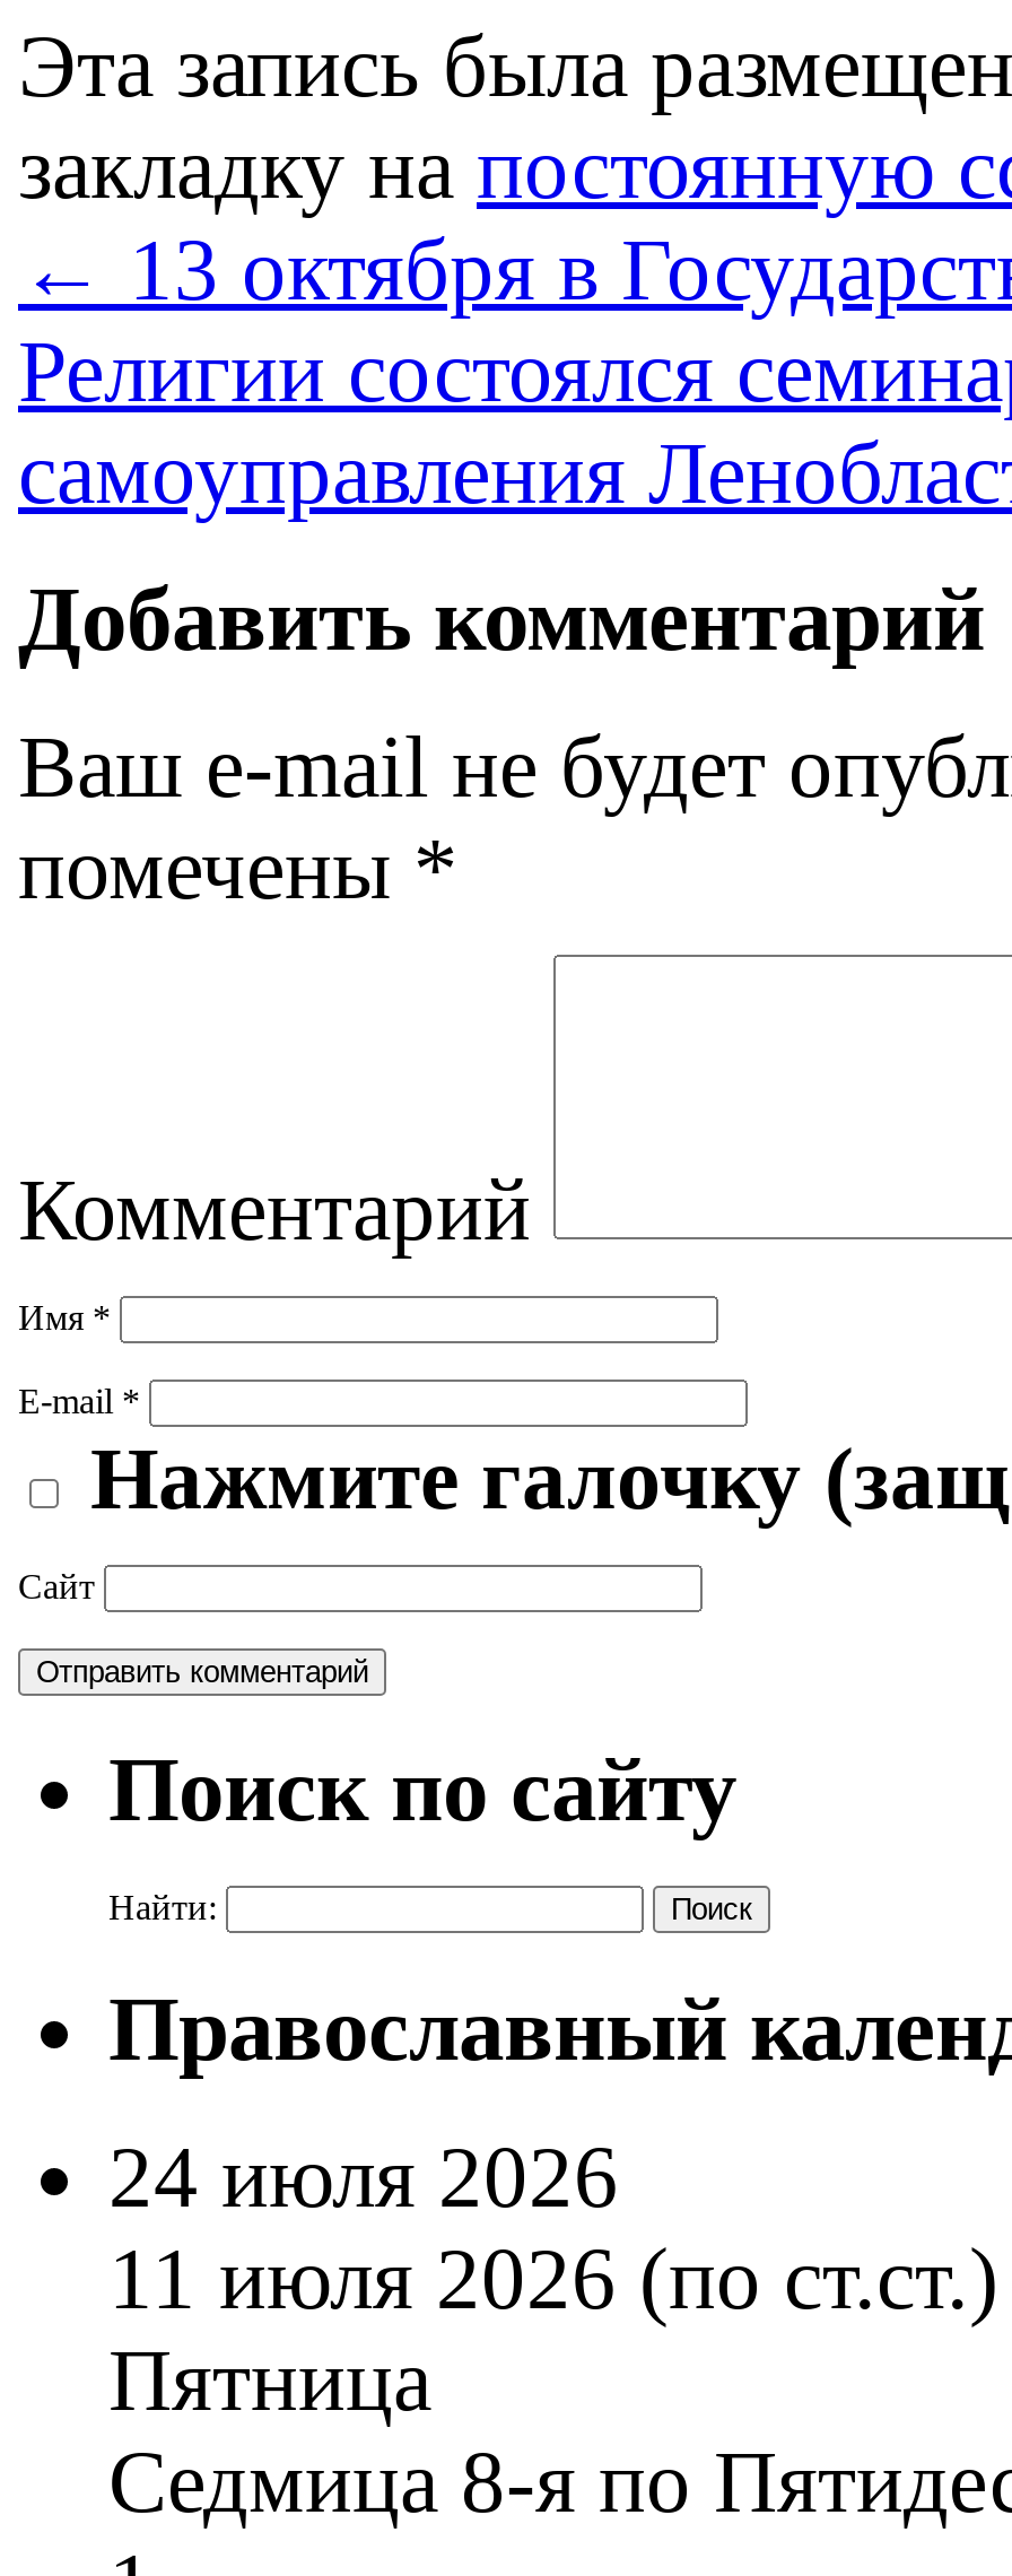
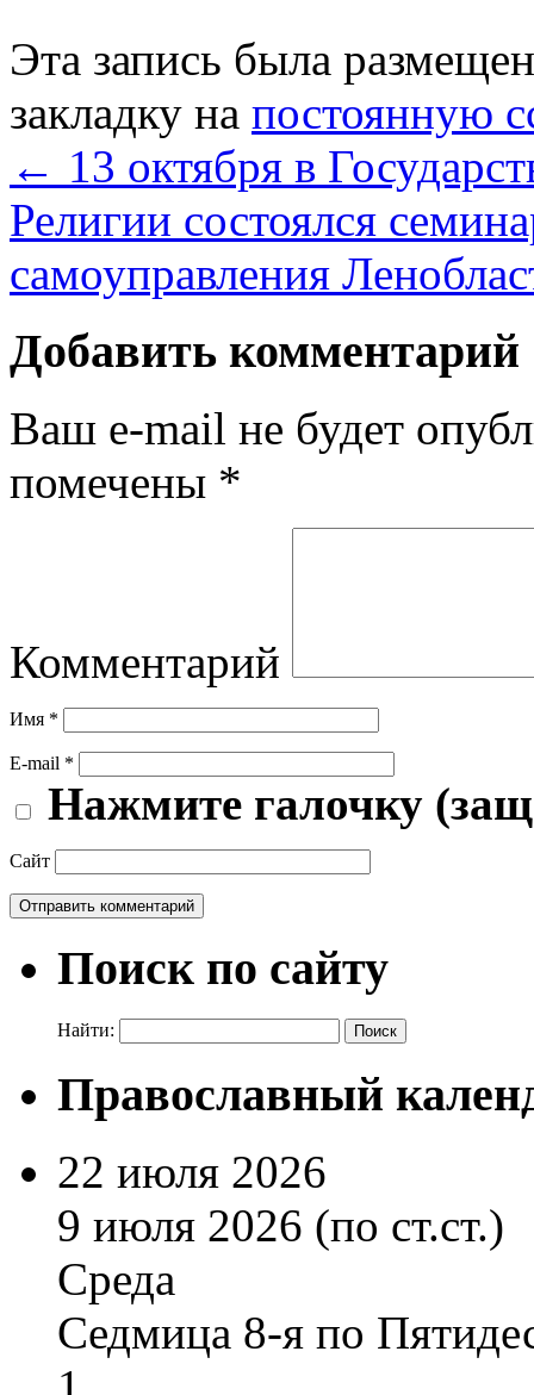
- 24 июля 2026
- 11 июля 2026 (по ст.ст.)
- Пятница
+ 22 июля 2026
+ 9 июля 2026 (по ст.ст.)
+ Среда
